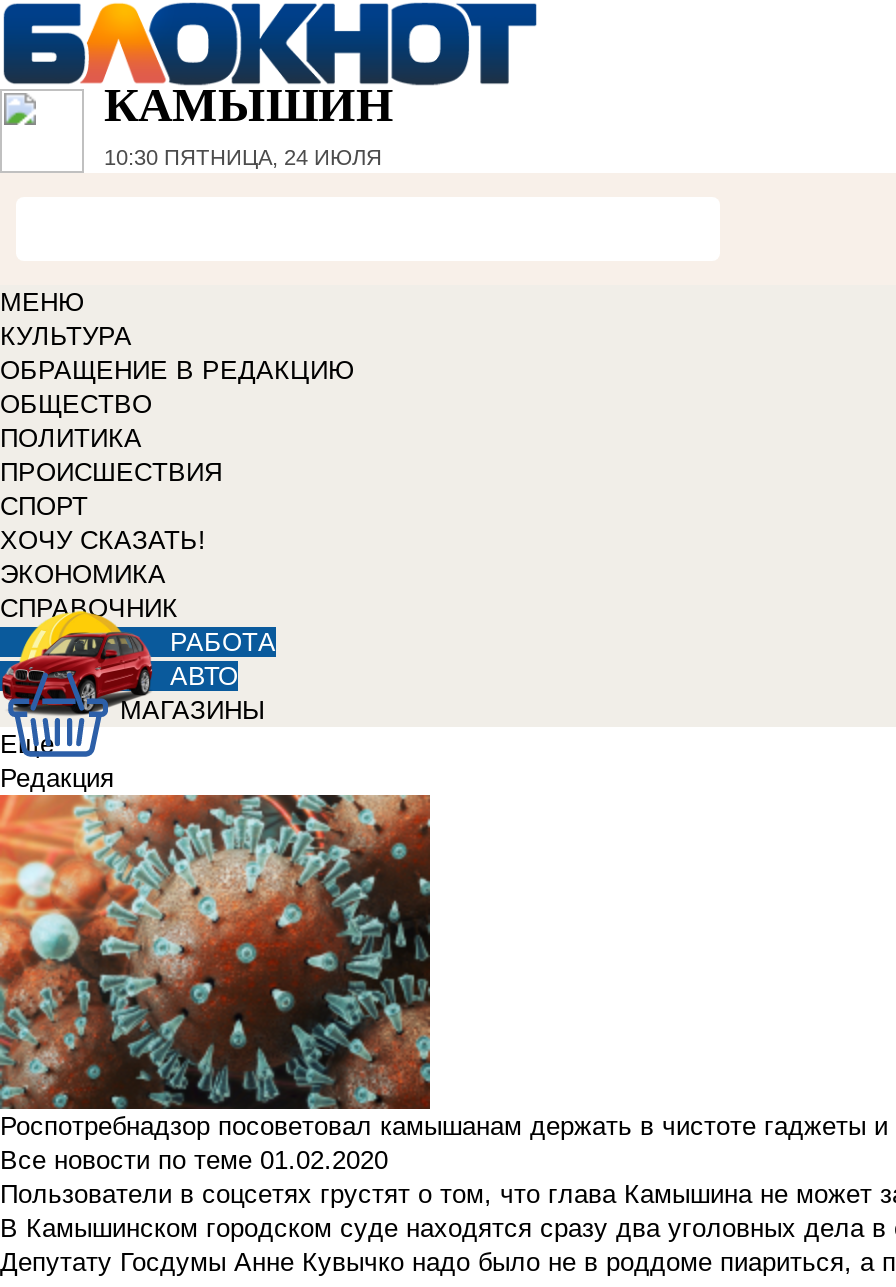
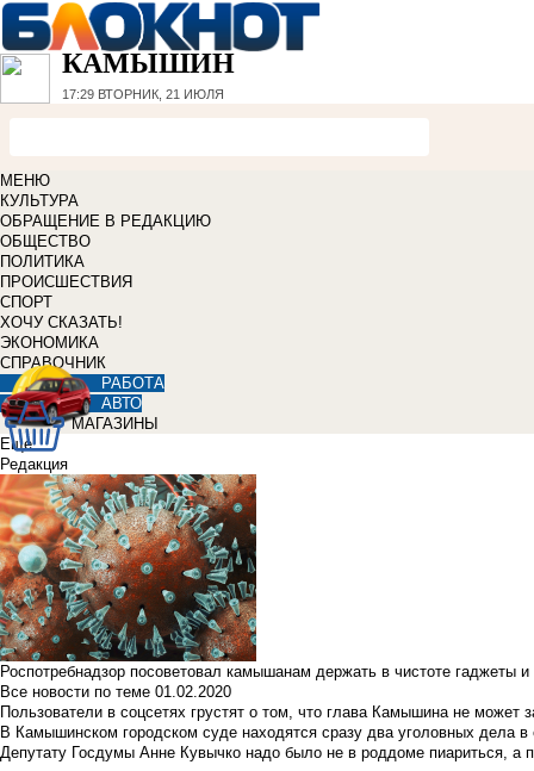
- 10:30 ПЯТНИЦА, 24 ИЮЛЯ
+ 17:29 ВТОРНИК, 21 ИЮЛЯ
